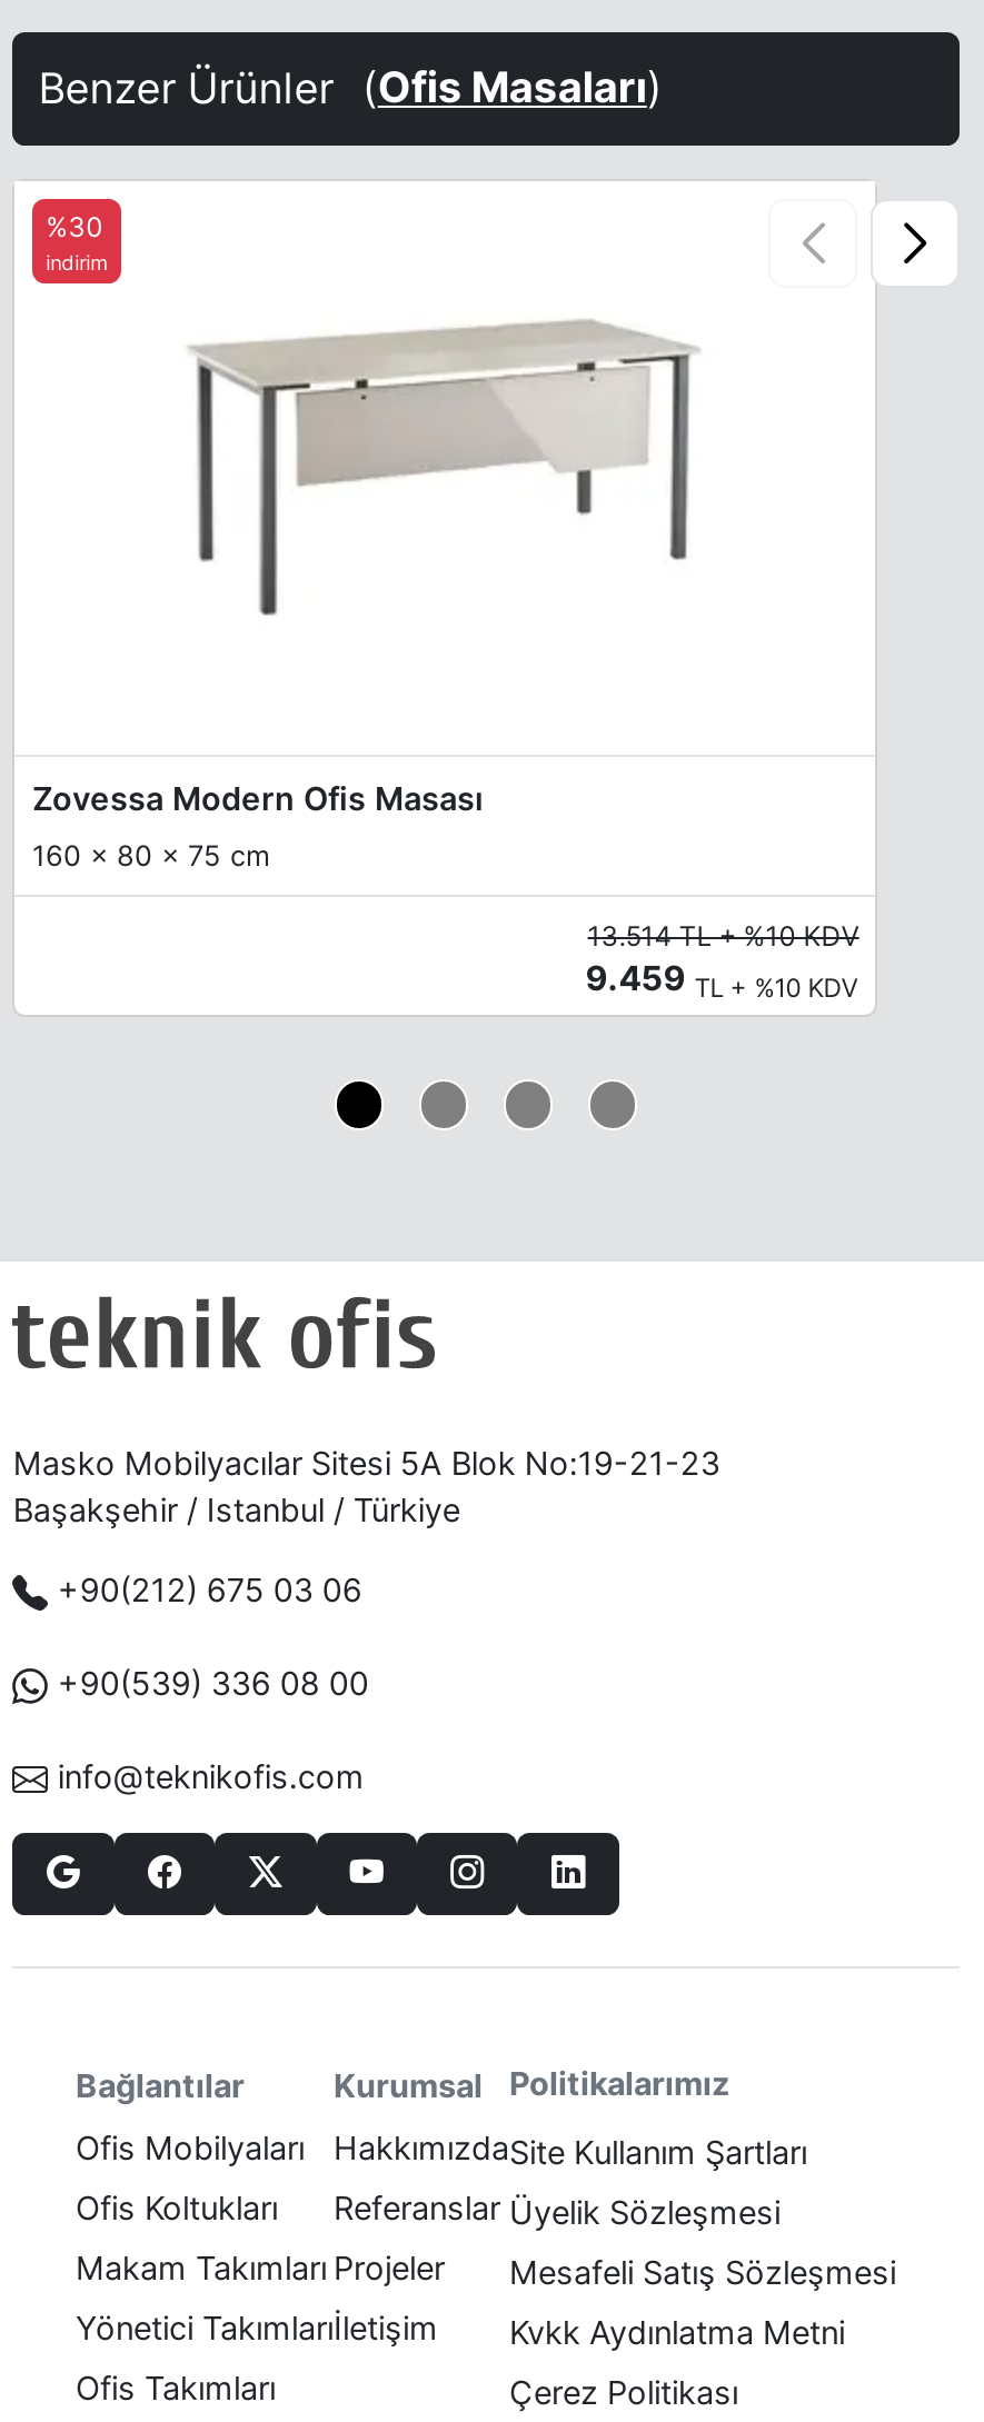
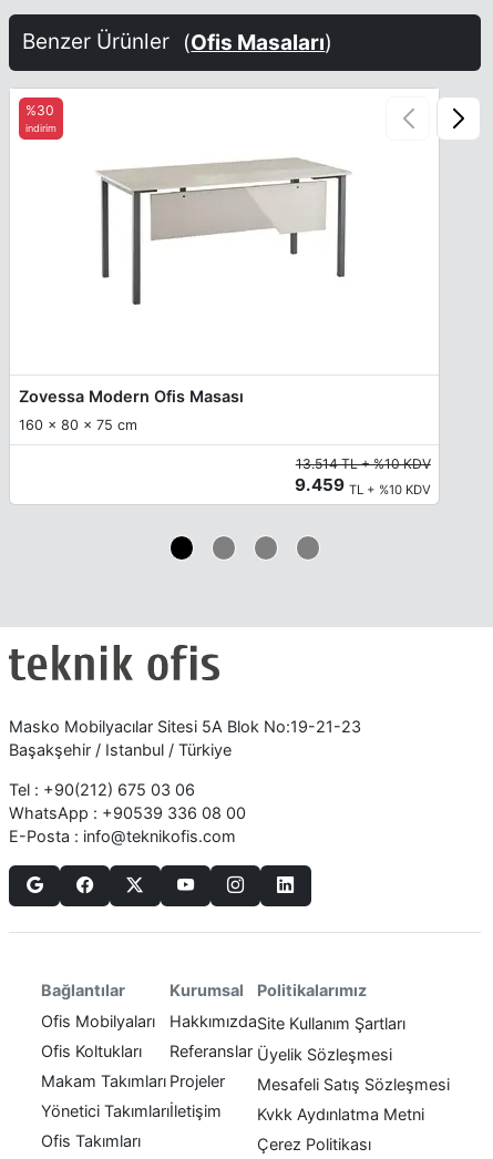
- +90(212) 675 03 06
- +90(539) 336 08 00
- info@teknikofis.com
+ Tel : +90(212) 675 03 06
+ WhatsApp : +90539 336 08 00
+ E-Posta : info@teknikofis.com
